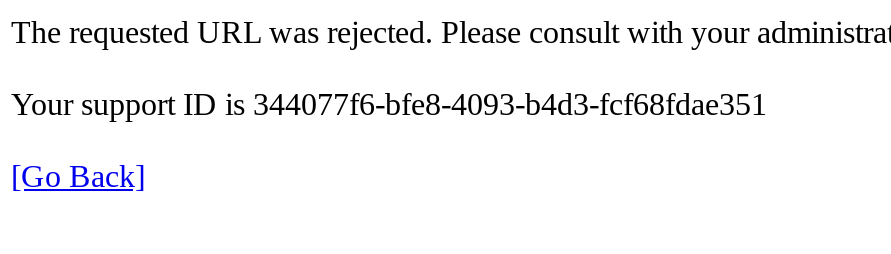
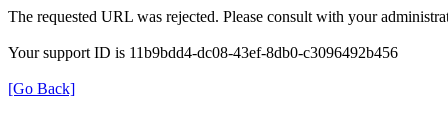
- Your support ID is 344077f6-bfe8-4093-b4d3-fcf68fdae351
+ Your support ID is 11b9bdd4-dc08-43ef-8db0-c3096492b456
